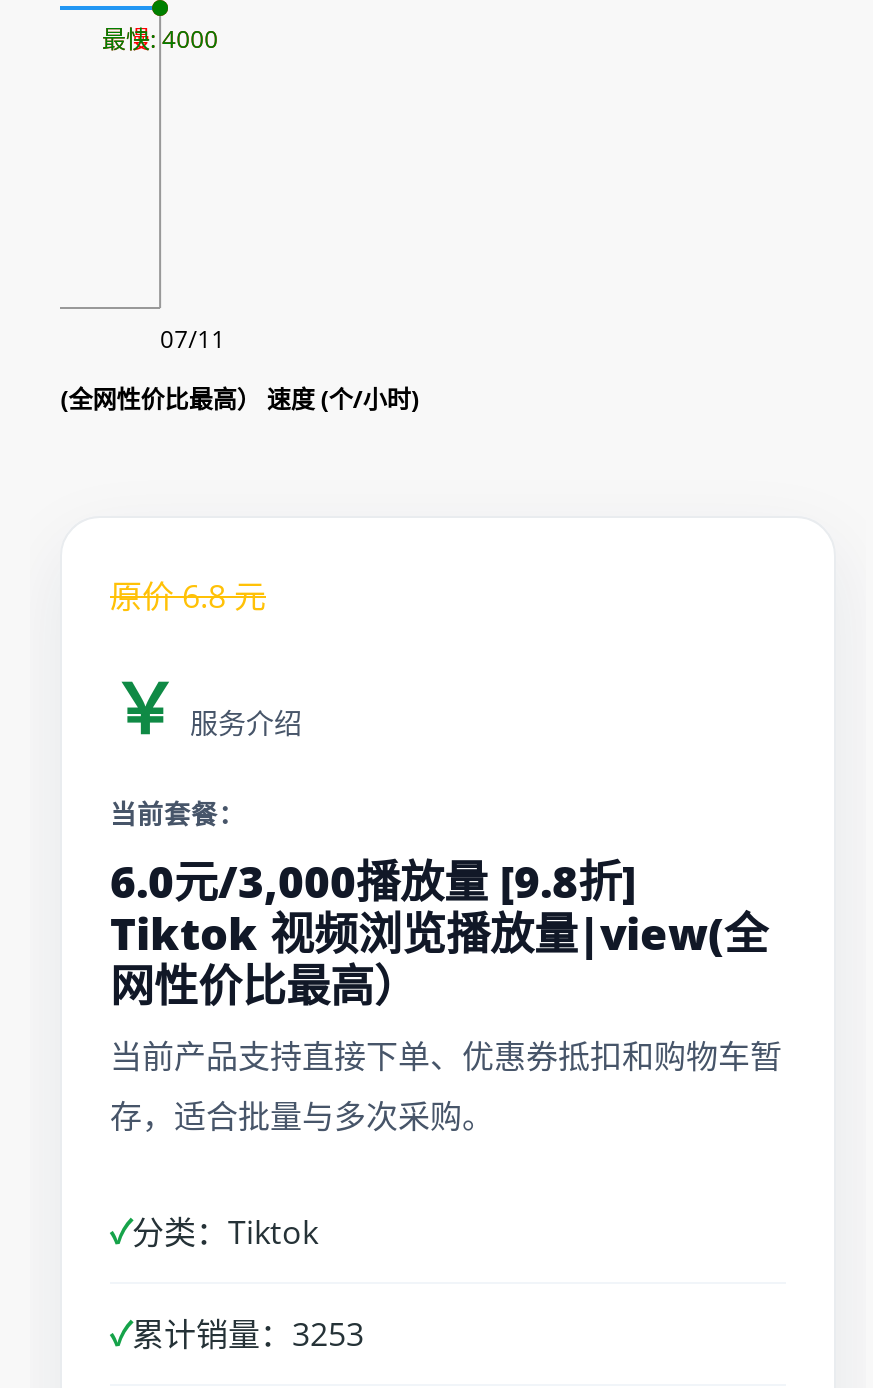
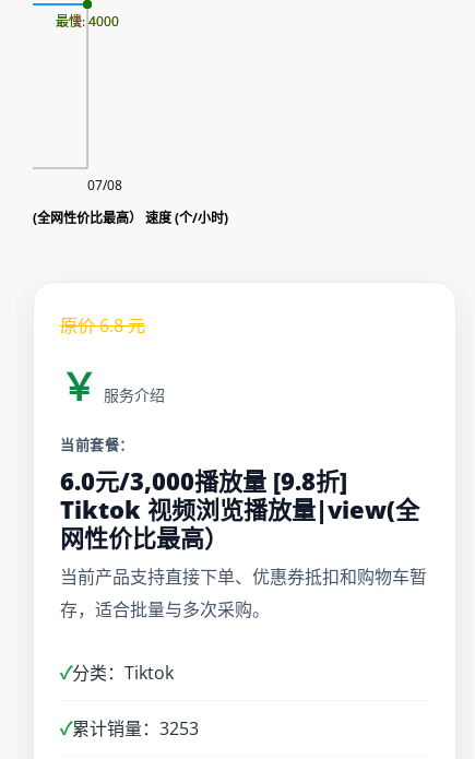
- 07/11
+ 07/08
